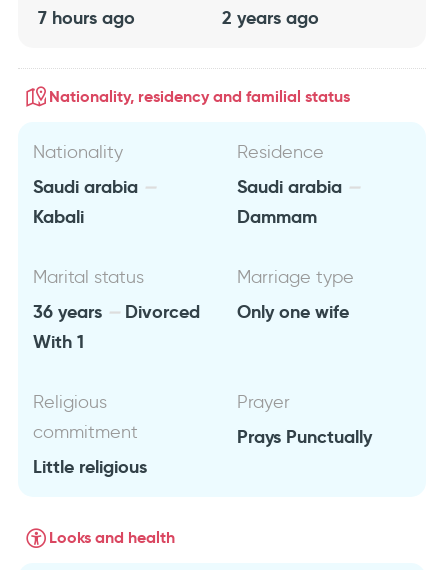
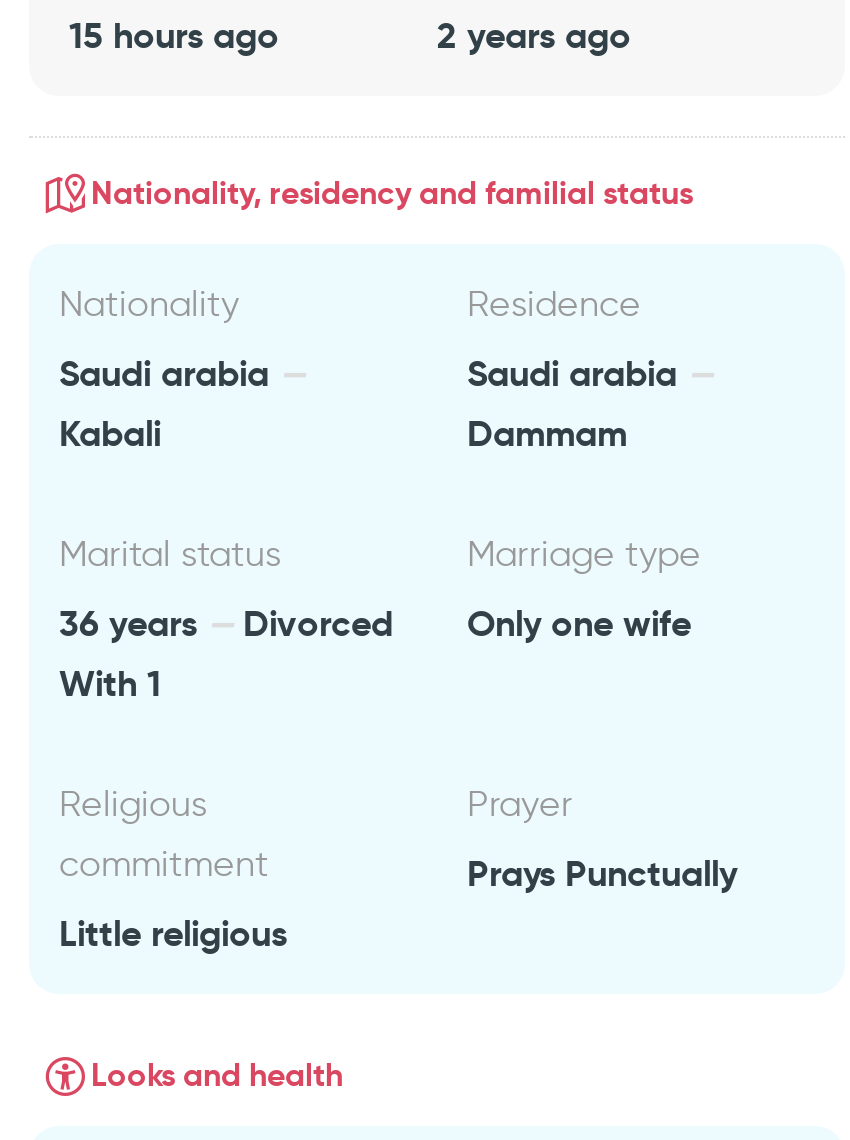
- 7 hours ago
+ 15 hours ago
